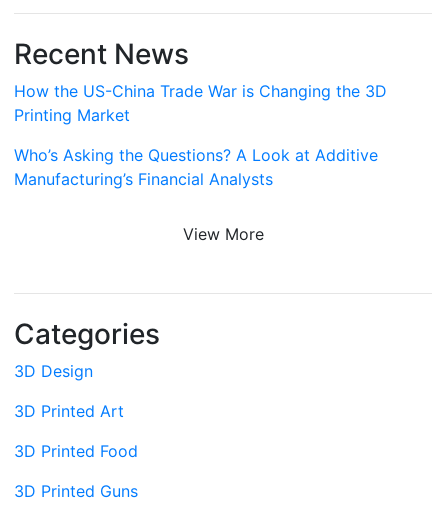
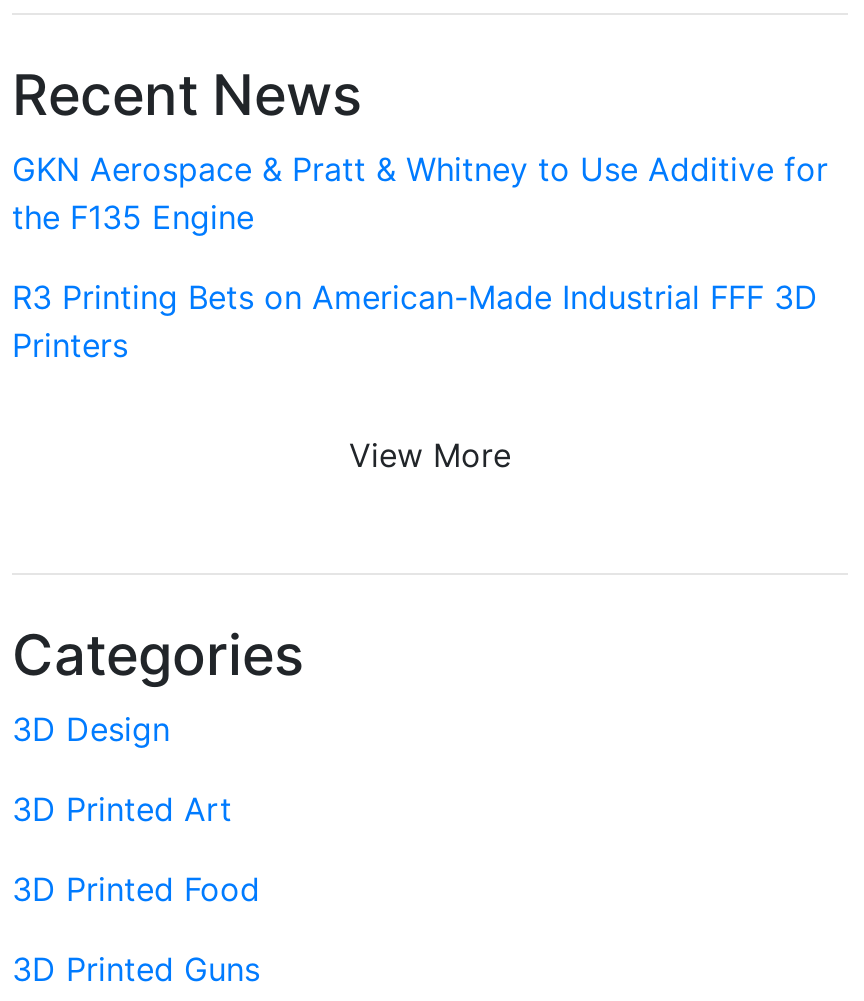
- How the US-China Trade War is Changing the 3D
- Printing Market
+ GKN Aerospace & Pratt & Whitney to Use Additive for
+ the F135 Engine

- Who’s Asking the Questions? A Look at Additive
- Manufacturing’s Financial Analysts
+ R3 Printing Bets on American-Made Industrial FFF 3D
+ Printers
